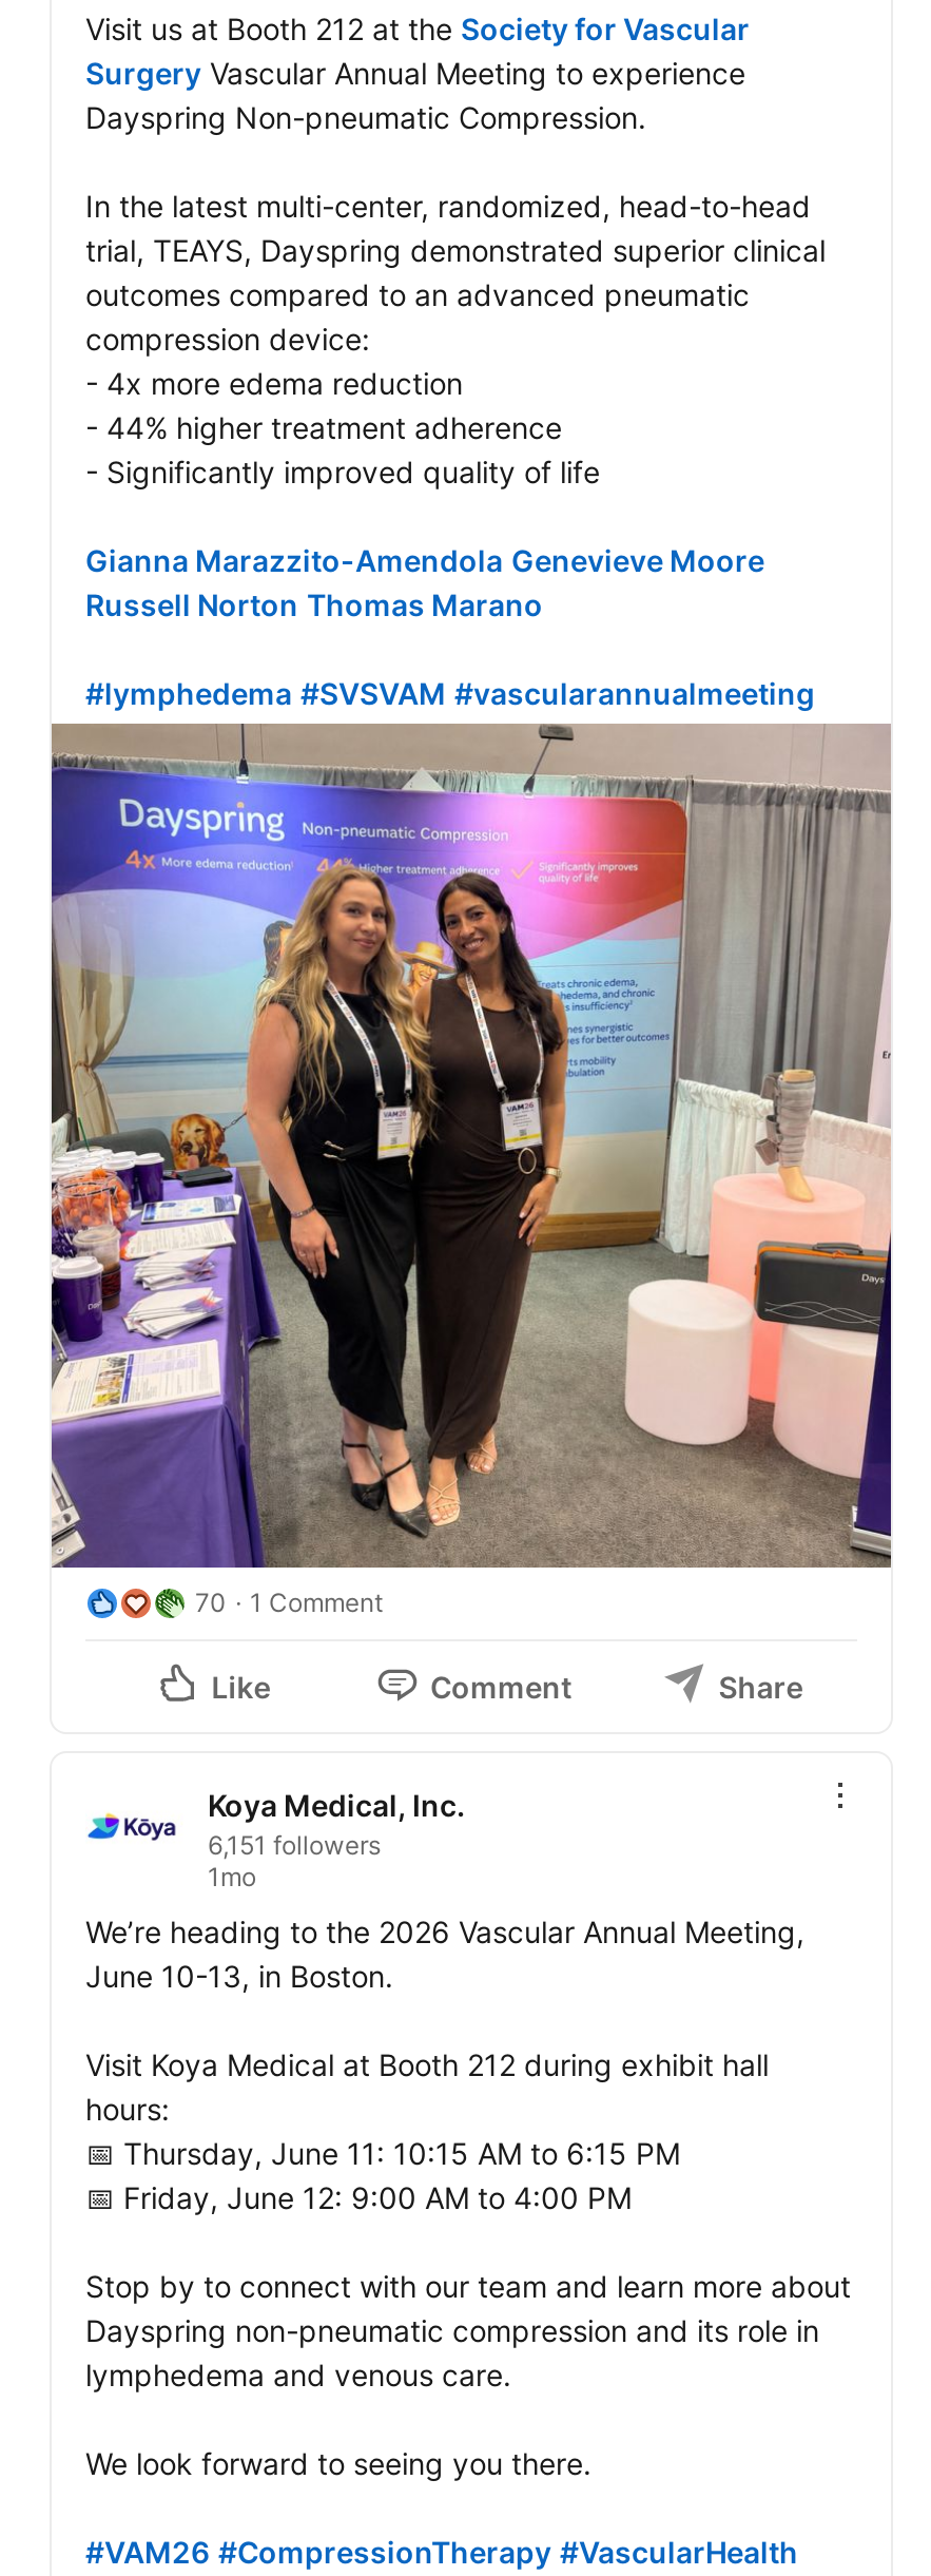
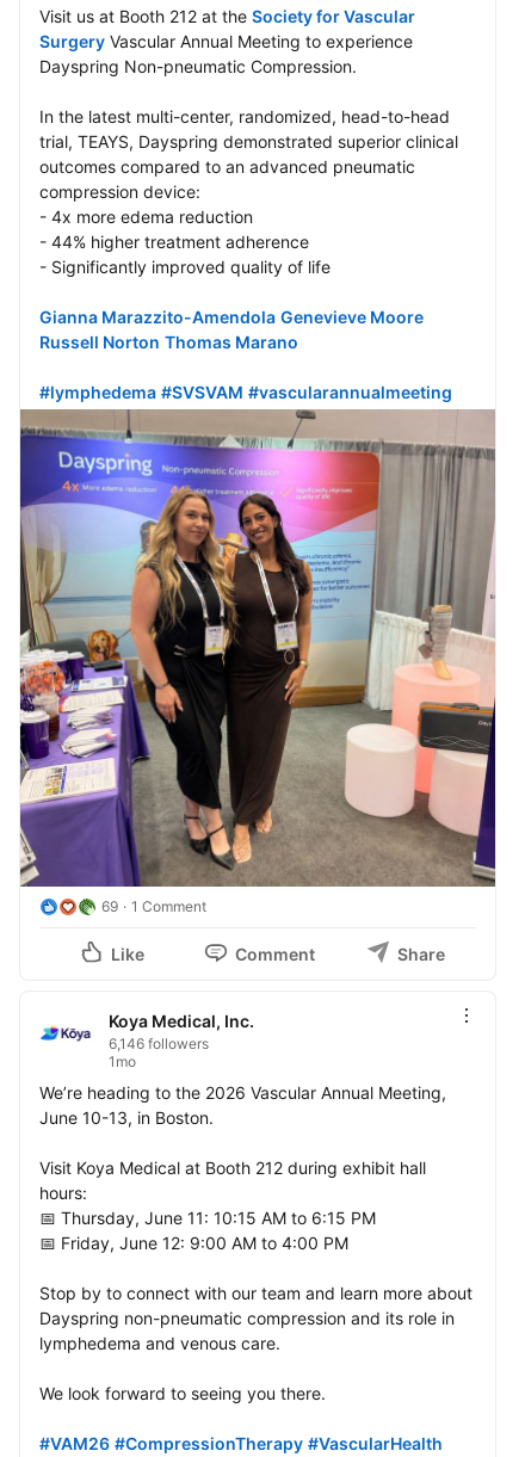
- 70 1 Comment
+ 69 1 Comment

- 6,151 followers
+ 6,146 followers
